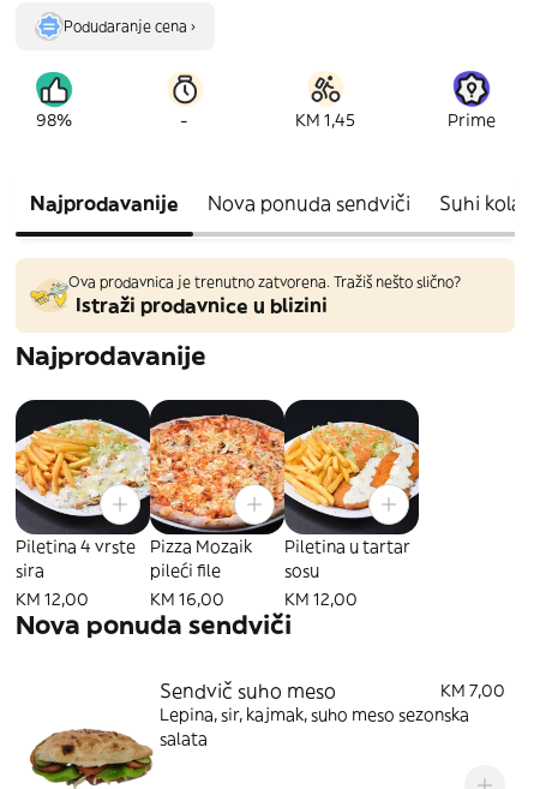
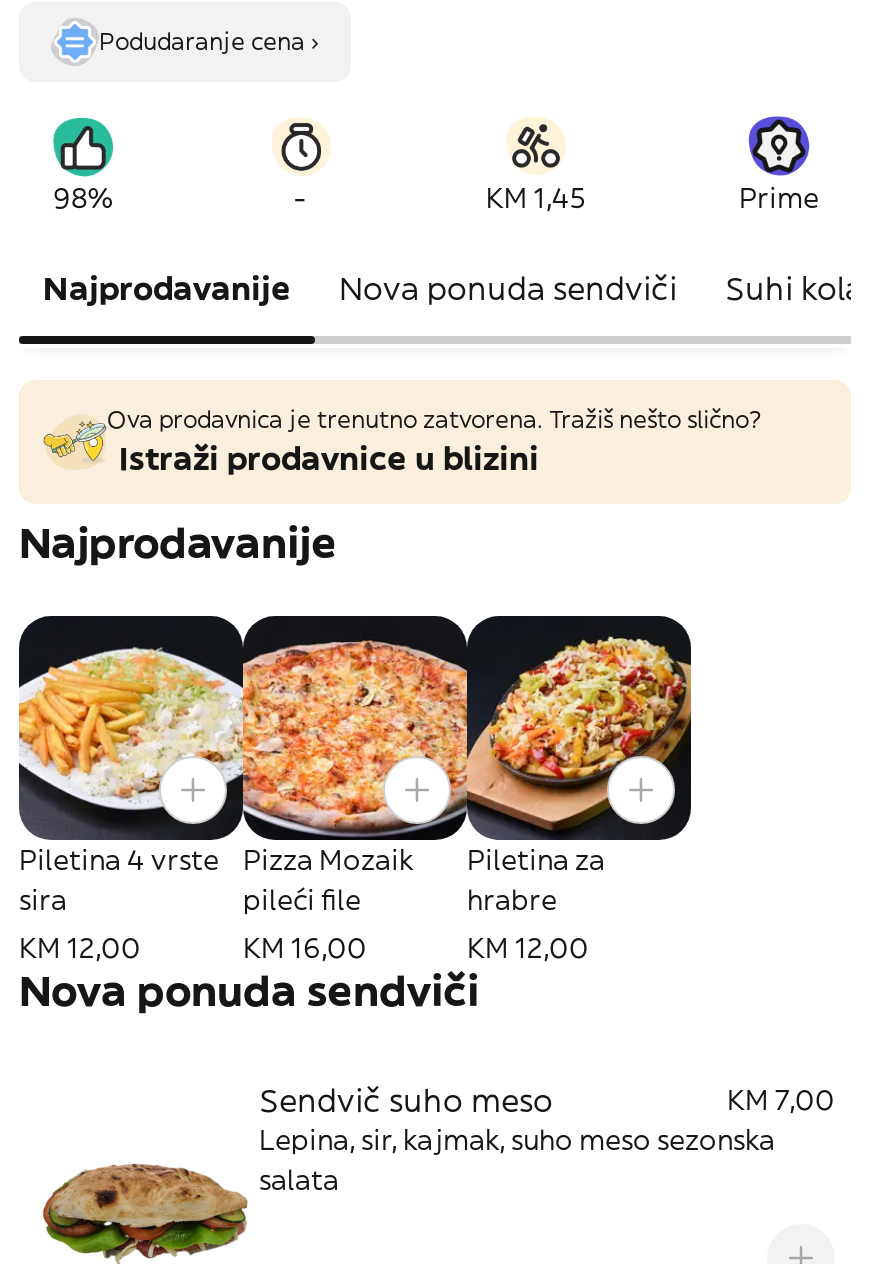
- [image]
- Piletina u tartar
- sosu
+ [image]
+ Piletina za
+ hrabre
